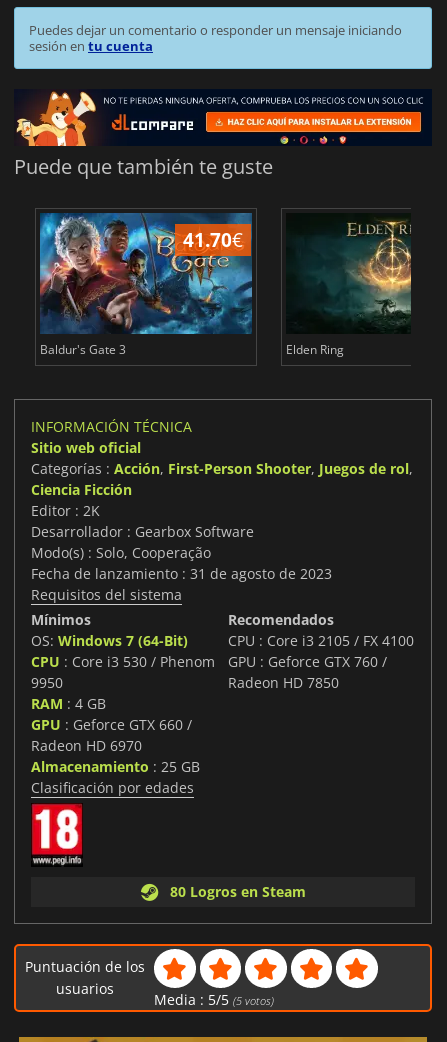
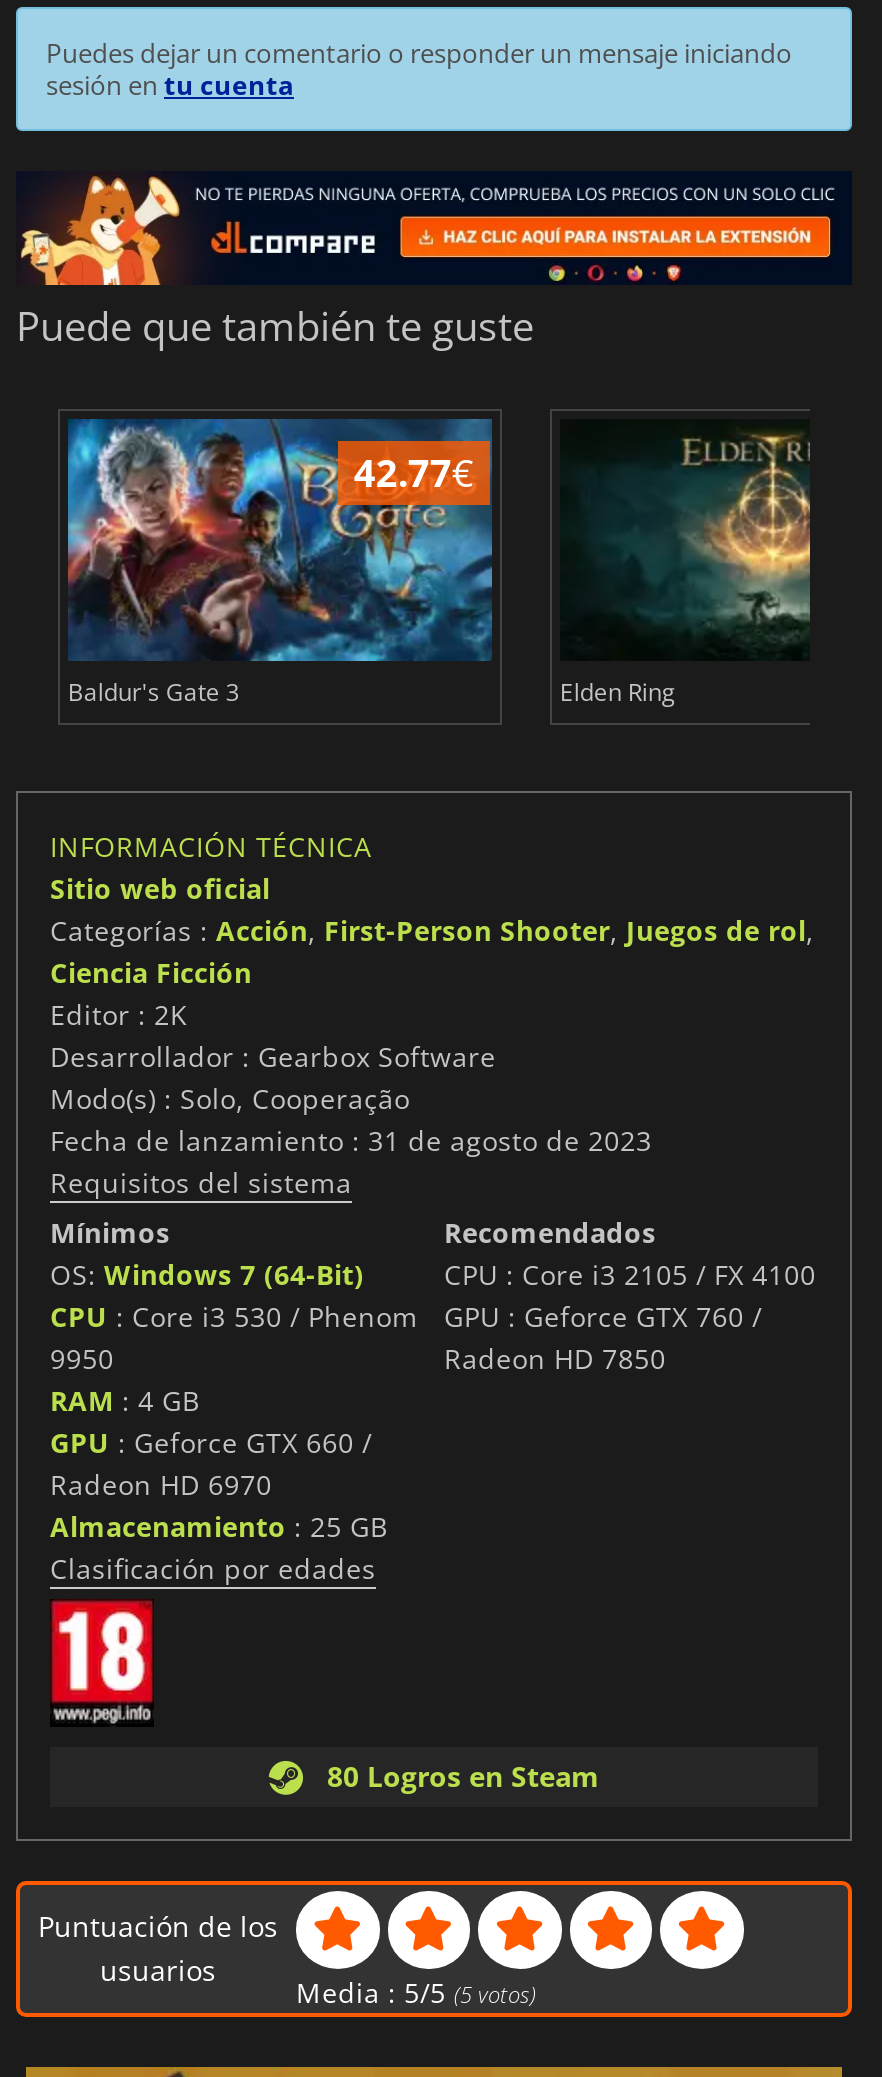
- 41.70€
+ 42.77€
